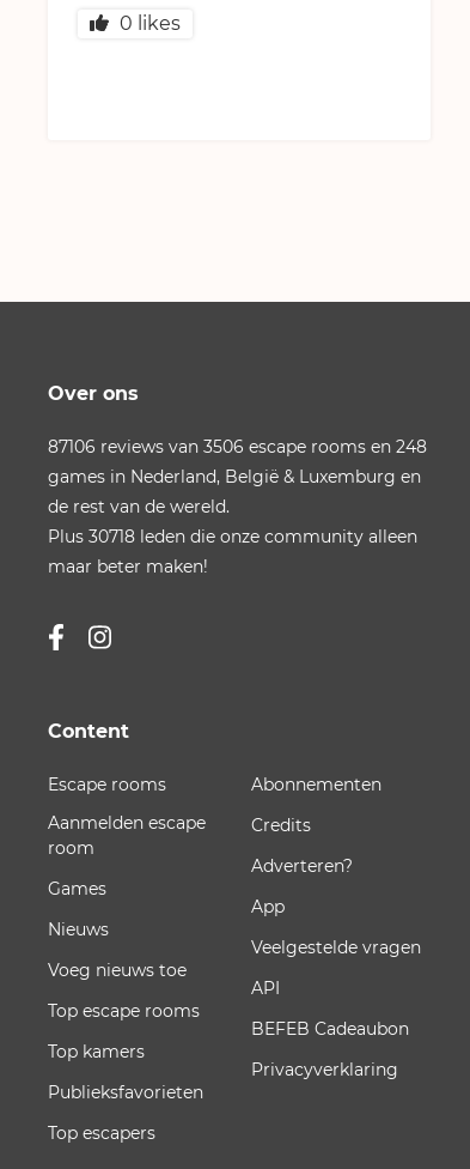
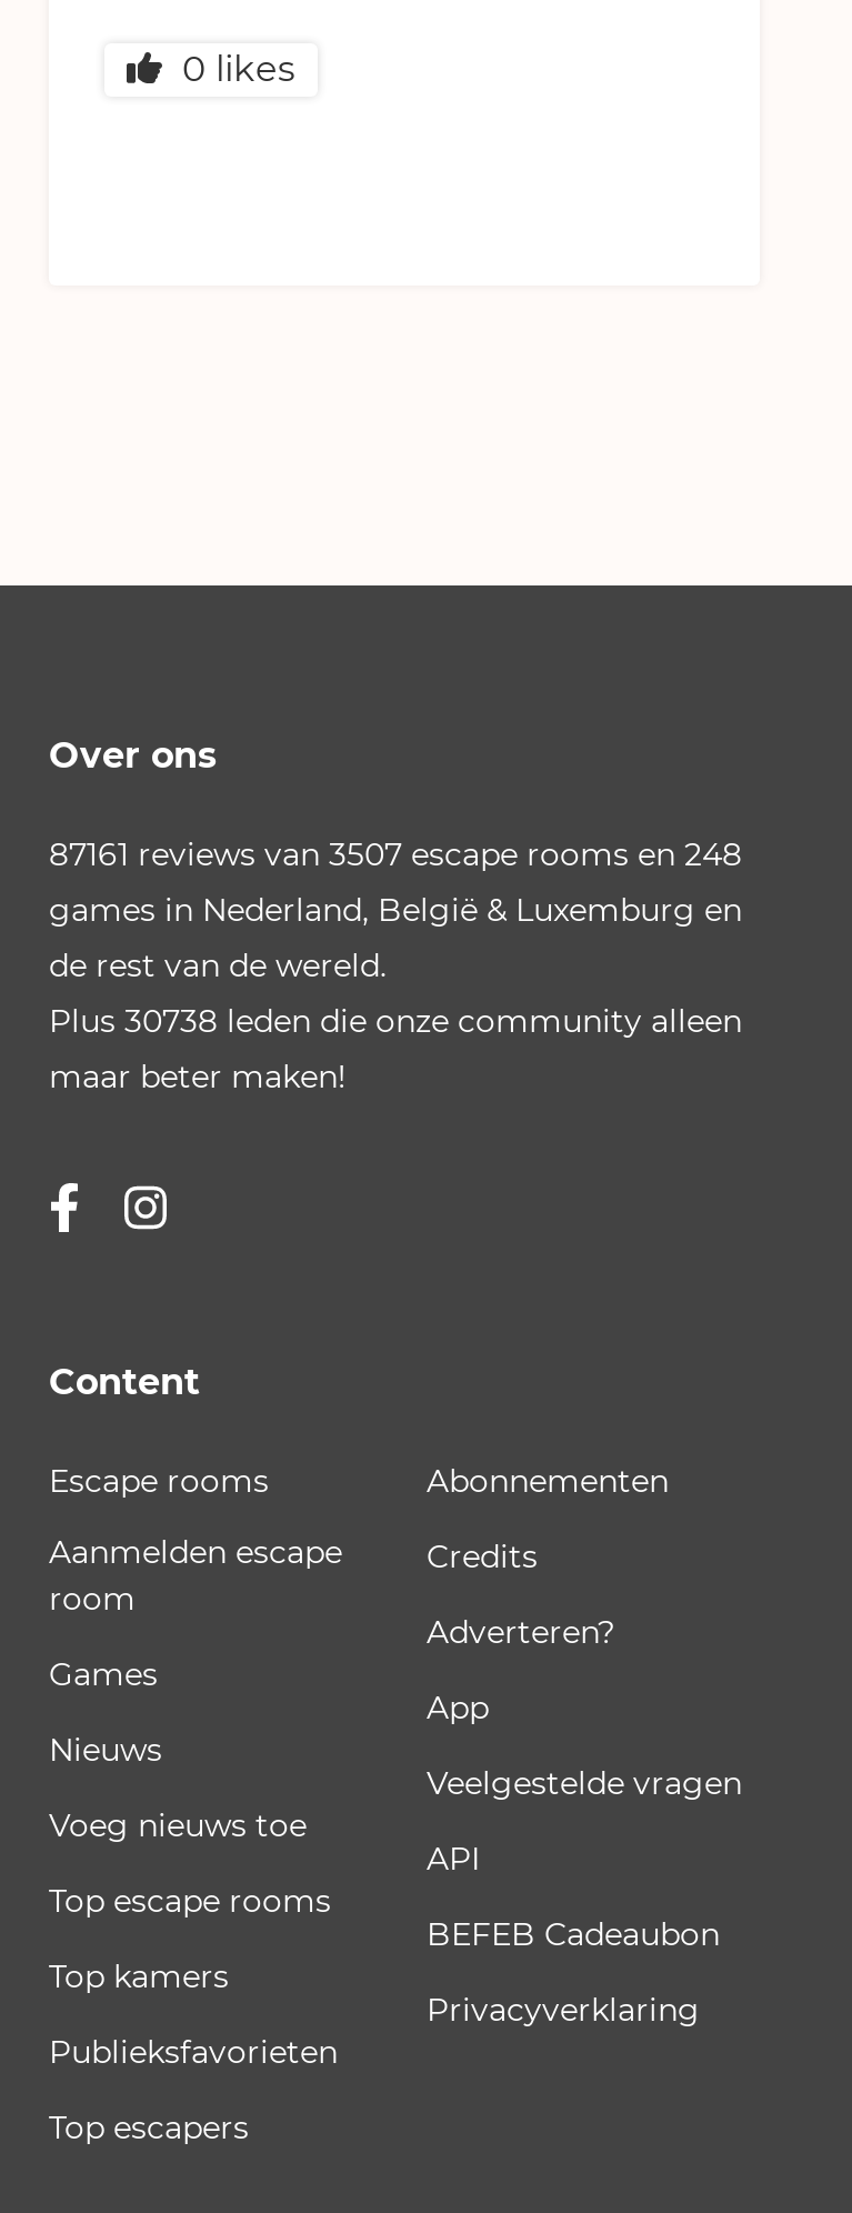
- 87106 reviews van 3506 escape rooms en 248
+ 87161 reviews van 3507 escape rooms en 248

- Plus 30718 leden die onze community alleen
+ Plus 30738 leden die onze community alleen
